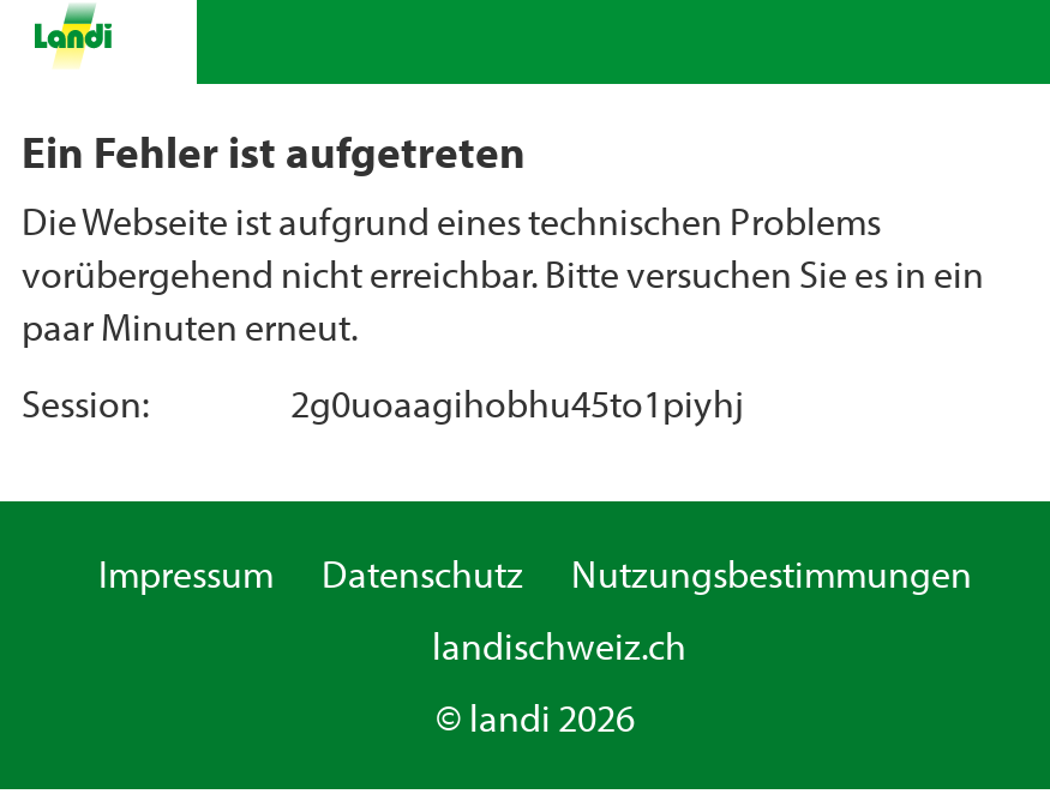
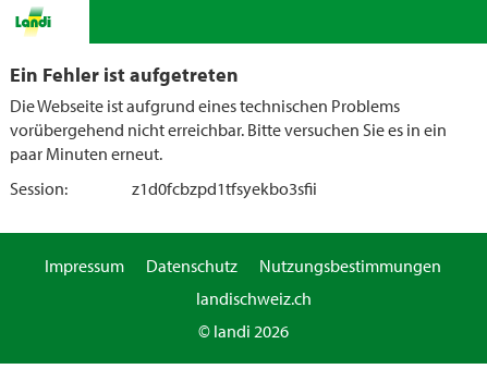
- 2g0uoaagihobhu45to1piyhj
+ z1d0fcbzpd1tfsyekbo3sfii
